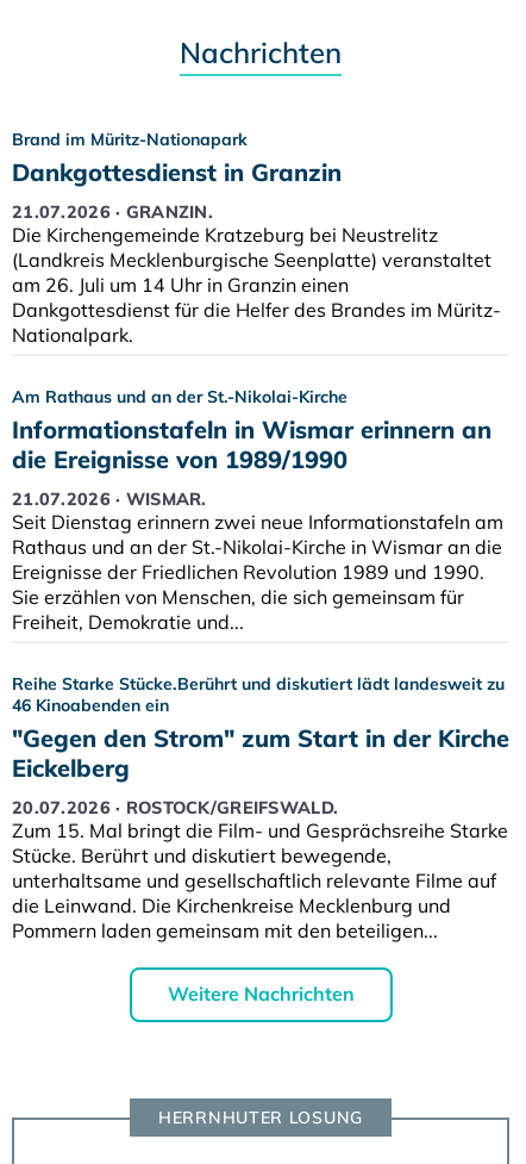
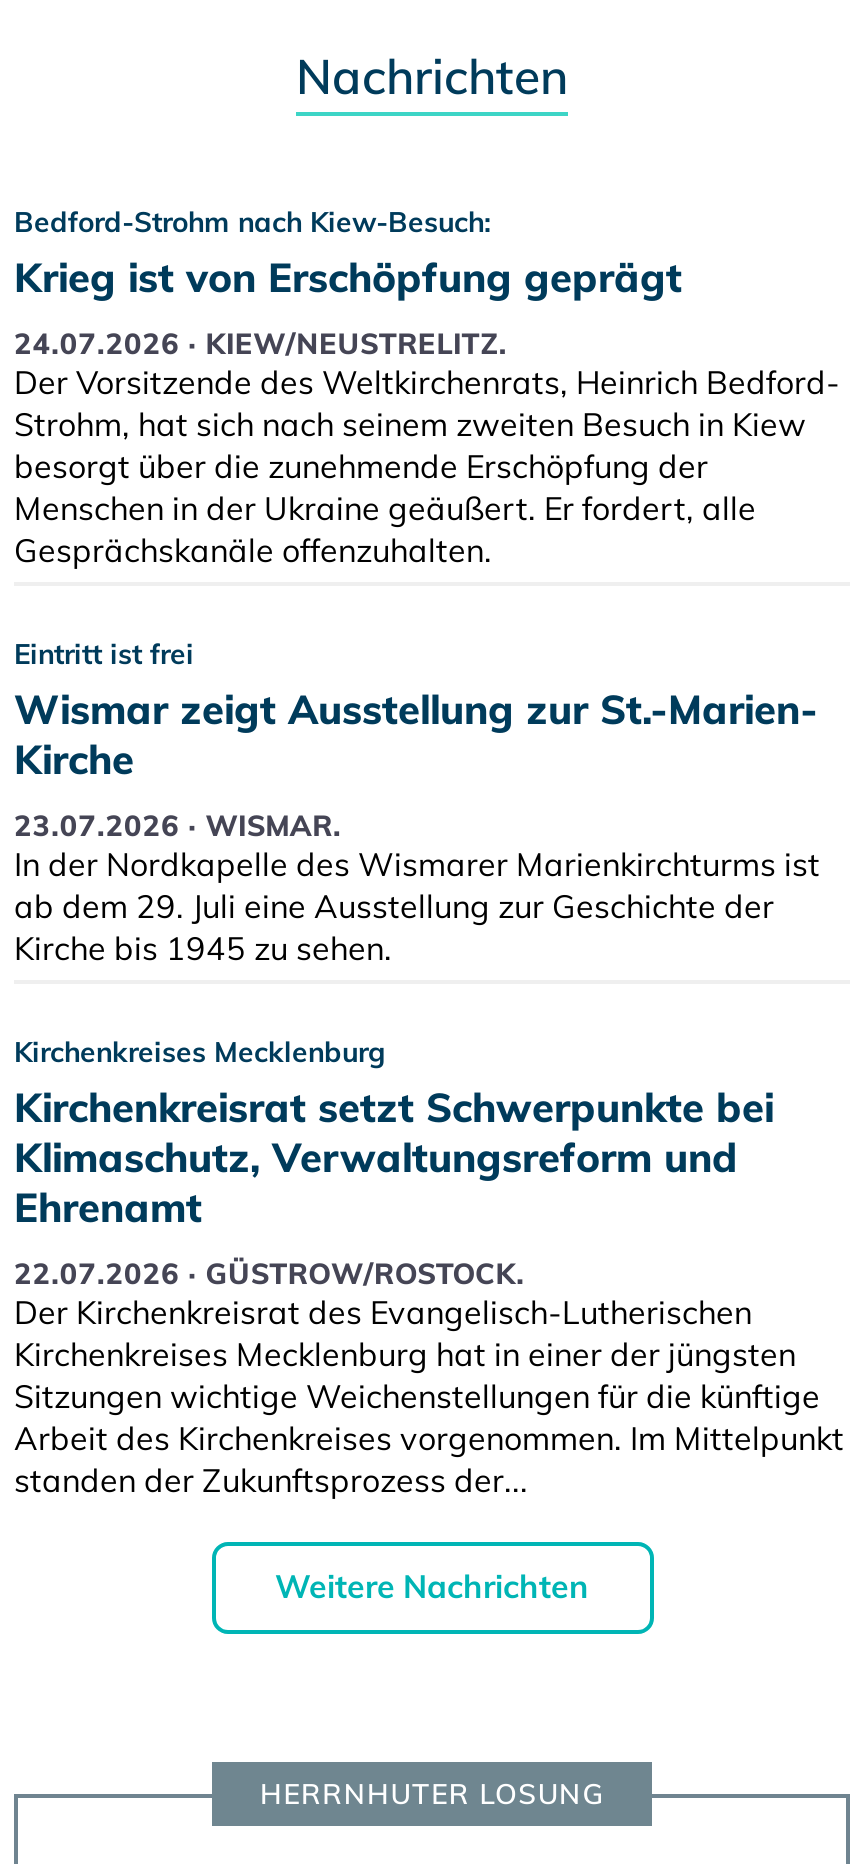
- Brand im Müritz-Nationapark
- Dankgottesdienst in Granzin
+ Bedford-Strohm nach Kiew-Besuch:
+ Krieg ist von Erschöpfung geprägt

- 21.07.2026 · GRANZIN.
- Die Kirchengemeinde Kratzeburg bei Neustrelitz
- (Landkreis Mecklenburgische Seenplatte) veranstaltet
- am 26. Juli um 14 Uhr in Granzin einen
- Dankgottesdienst für die Helfer des Brandes im Müritz-
- Nationalpark.
+ 24.07.2026 · KIEW/NEUSTRELITZ.
+ Der Vorsitzende des Weltkirchenrats, Heinrich Bedford-
+ Strohm, hat sich nach seinem zweiten Besuch in Kiew
+ besorgt über die zunehmende Erschöpfung der
+ Menschen in der Ukraine geäußert. Er fordert, alle
+ Gesprächskanäle offenzuhalten.

- Am Rathaus und an der St.-Nikolai-Kirche
- Informationstafeln in Wismar erinnern an
- die Ereignisse von 1989/1990
+ Eintritt ist frei
+ Wismar zeigt Ausstellung zur St.-Marien-
+ Kirche

- 21.07.2026 · WISMAR.
- Seit Dienstag erinnern zwei neue Informationstafeln am
- Rathaus und an der St.-Nikolai-Kirche in Wismar an die
- Ereignisse der Friedlichen Revolution 1989 und 1990.
- Sie erzählen von Menschen, die sich gemeinsam für
- Freiheit, Demokratie und...
+ 23.07.2026 · WISMAR.
+ In der Nordkapelle des Wismarer Marienkirchturms ist
+ ab dem 29. Juli eine Ausstellung zur Geschichte der
+ Kirche bis 1945 zu sehen.

- Reihe Starke Stücke.Berührt und diskutiert lädt landesweit zu
- 46 Kinoabenden ein
- "Gegen den Strom" zum Start in der Kirche
- Eickelberg
+ Kirchenkreises Mecklenburg
+ Kirchenkreisrat setzt Schwerpunkte bei
+ Klimaschutz, Verwaltungsreform und
+ Ehrenamt

- 20.07.2026 · ROSTOCK/GREIFSWALD.
- Zum 15. Mal bringt die Film- und Gesprächsreihe Starke
- Stücke. Berührt und diskutiert bewegende,
- unterhaltsame und gesellschaftlich relevante Filme auf
- die Leinwand. Die Kirchenkreise Mecklenburg und
- Pommern laden gemeinsam mit den beteiligen...
+ 22.07.2026 · GÜSTROW/ROSTOCK.
+ Der Kirchenkreisrat des Evangelisch-Lutherischen
+ Kirchenkreises Mecklenburg hat in einer der jüngsten
+ Sitzungen wichtige Weichenstellungen für die künftige
+ Arbeit des Kirchenkreises vorgenommen. Im Mittelpunkt
+ standen der Zukunftsprozess der...
